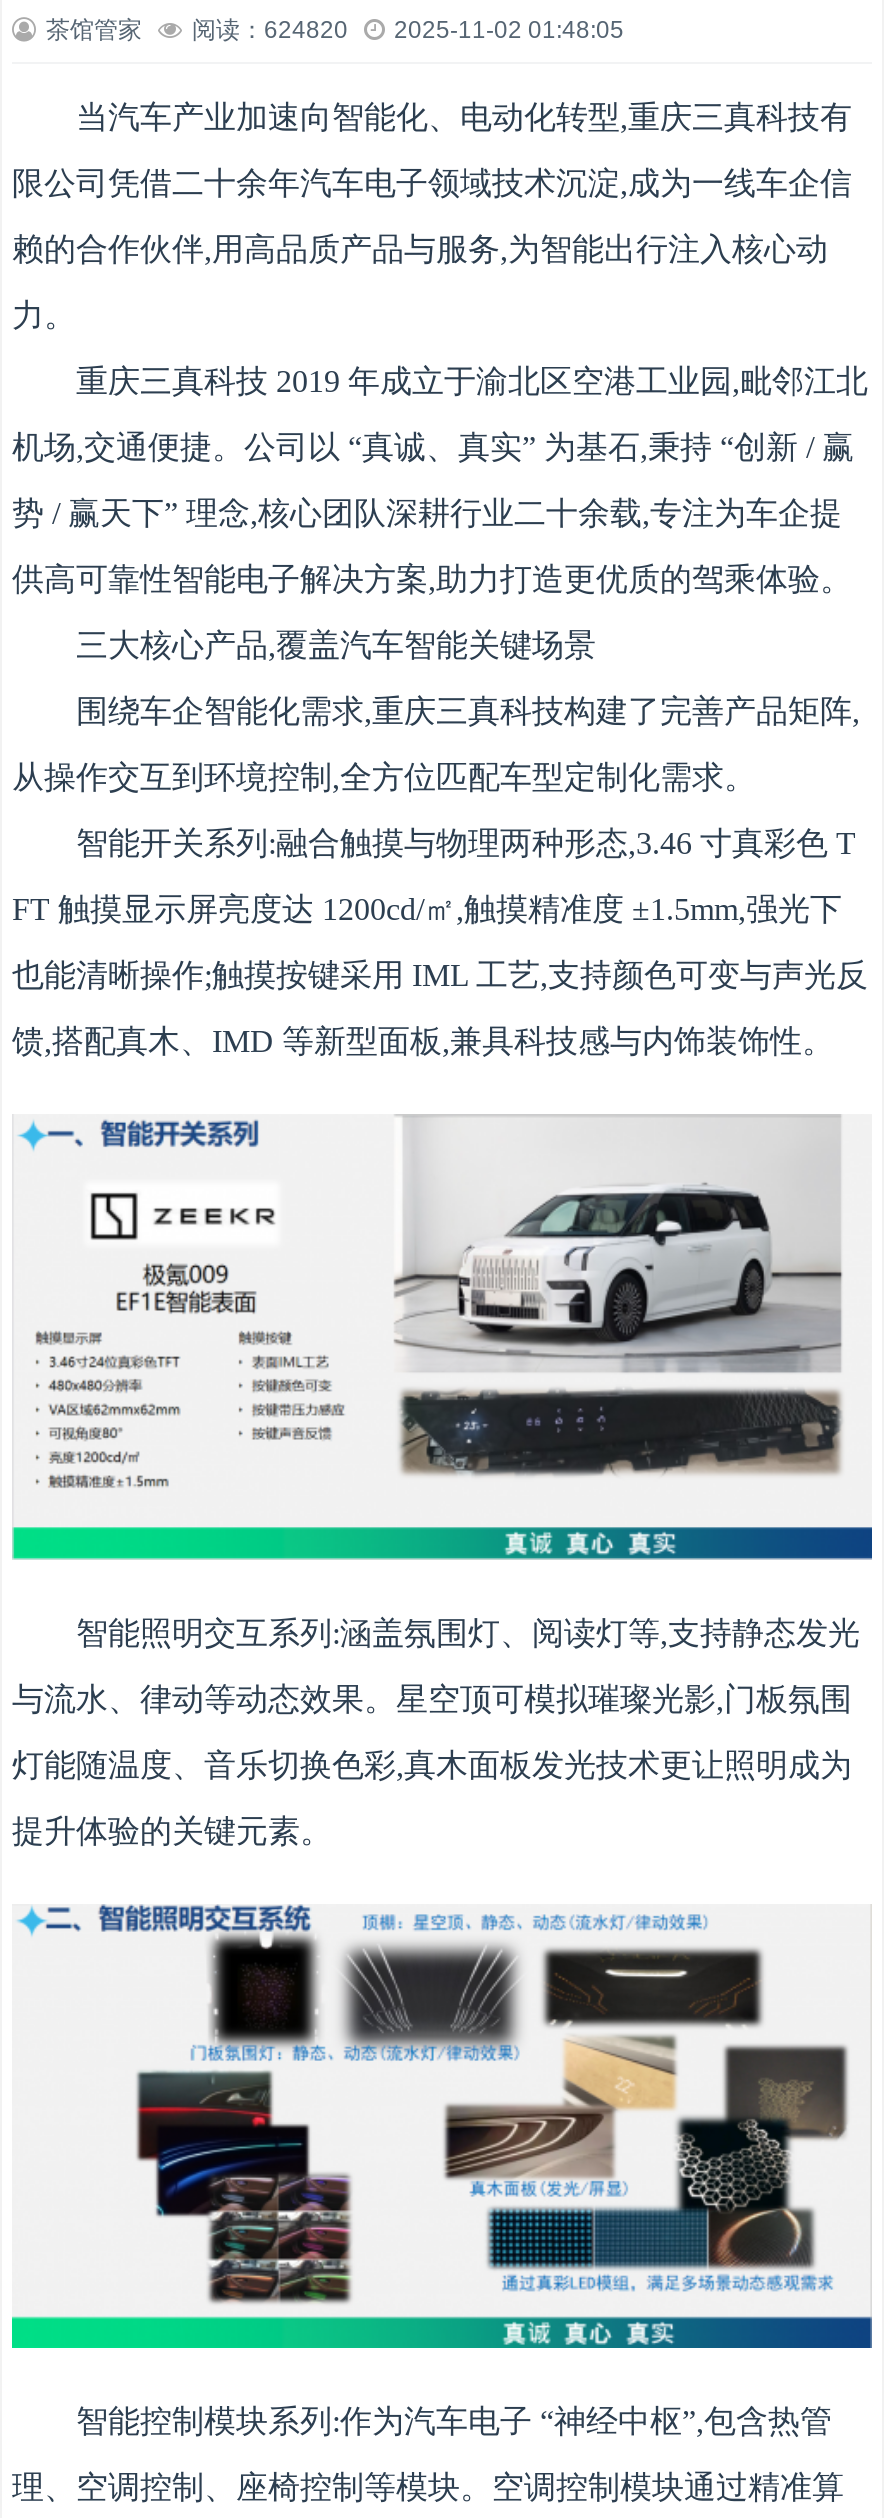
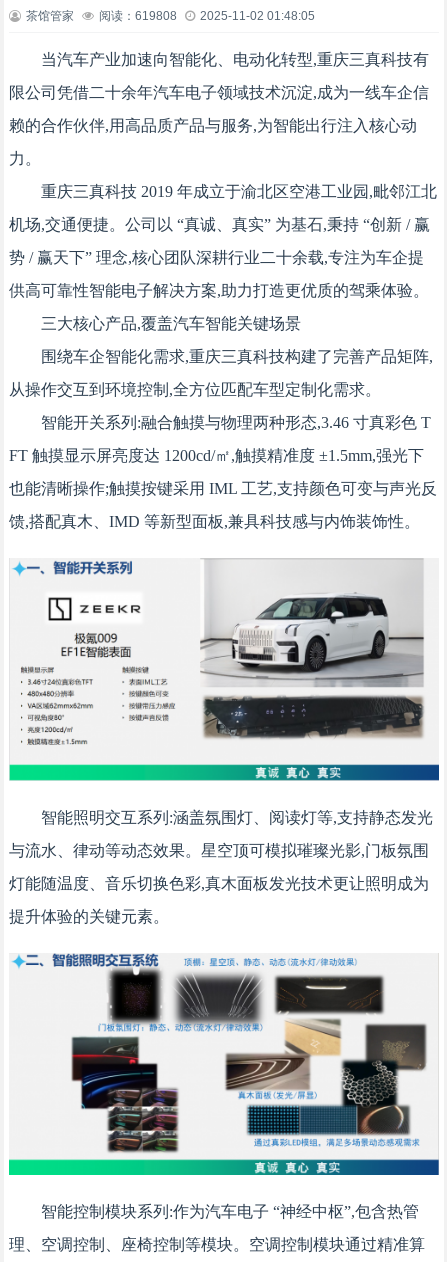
- 茶馆管家 阅读：624820 2025-11-02 01:48:05
+ 茶馆管家 阅读：619808 2025-11-02 01:48:05
